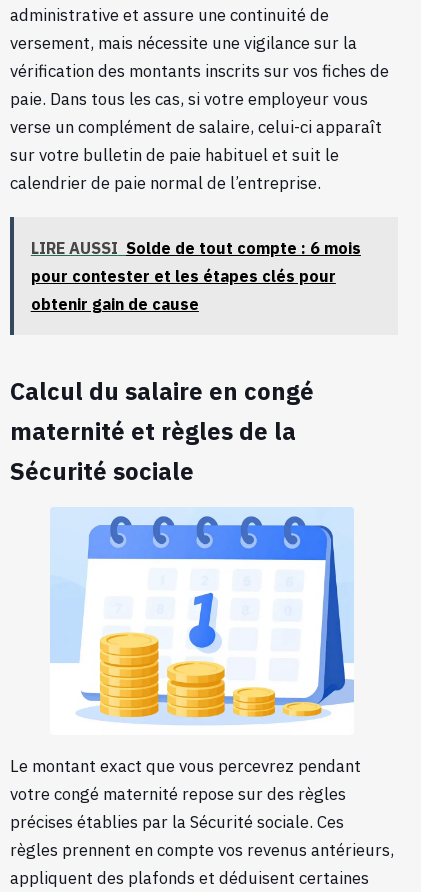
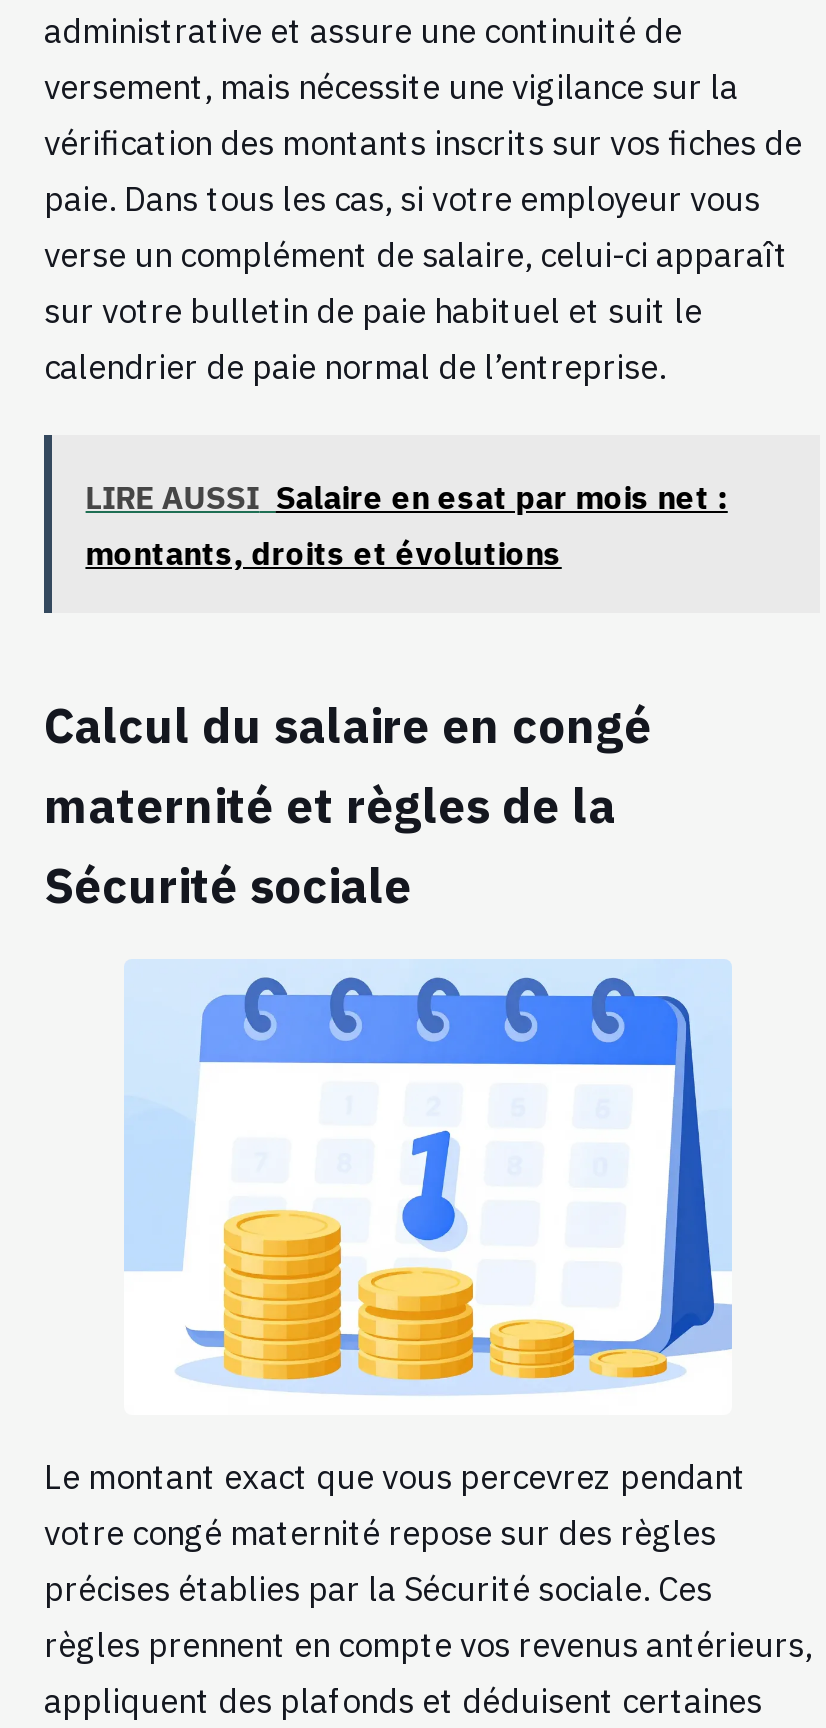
- LIRE AUSSI Solde de tout compte : 6 mois
- pour contester et les étapes clés pour
- obtenir gain de cause
+ LIRE AUSSI Salaire en esat par mois net :
+ montants, droits et évolutions
